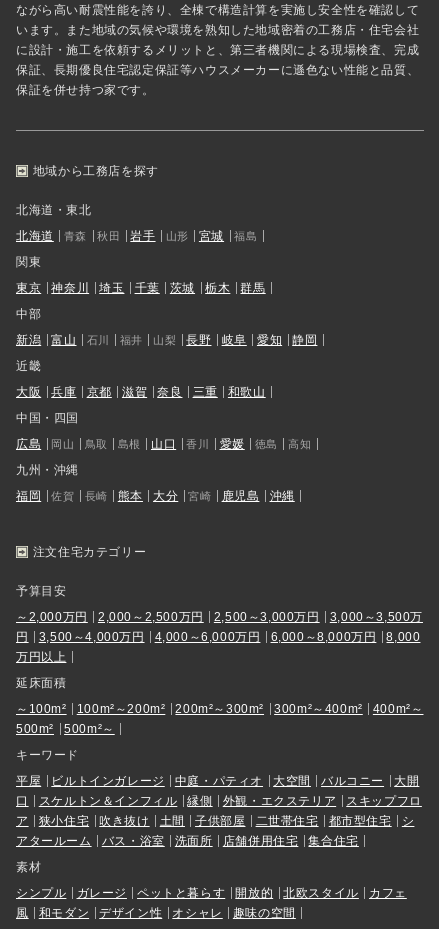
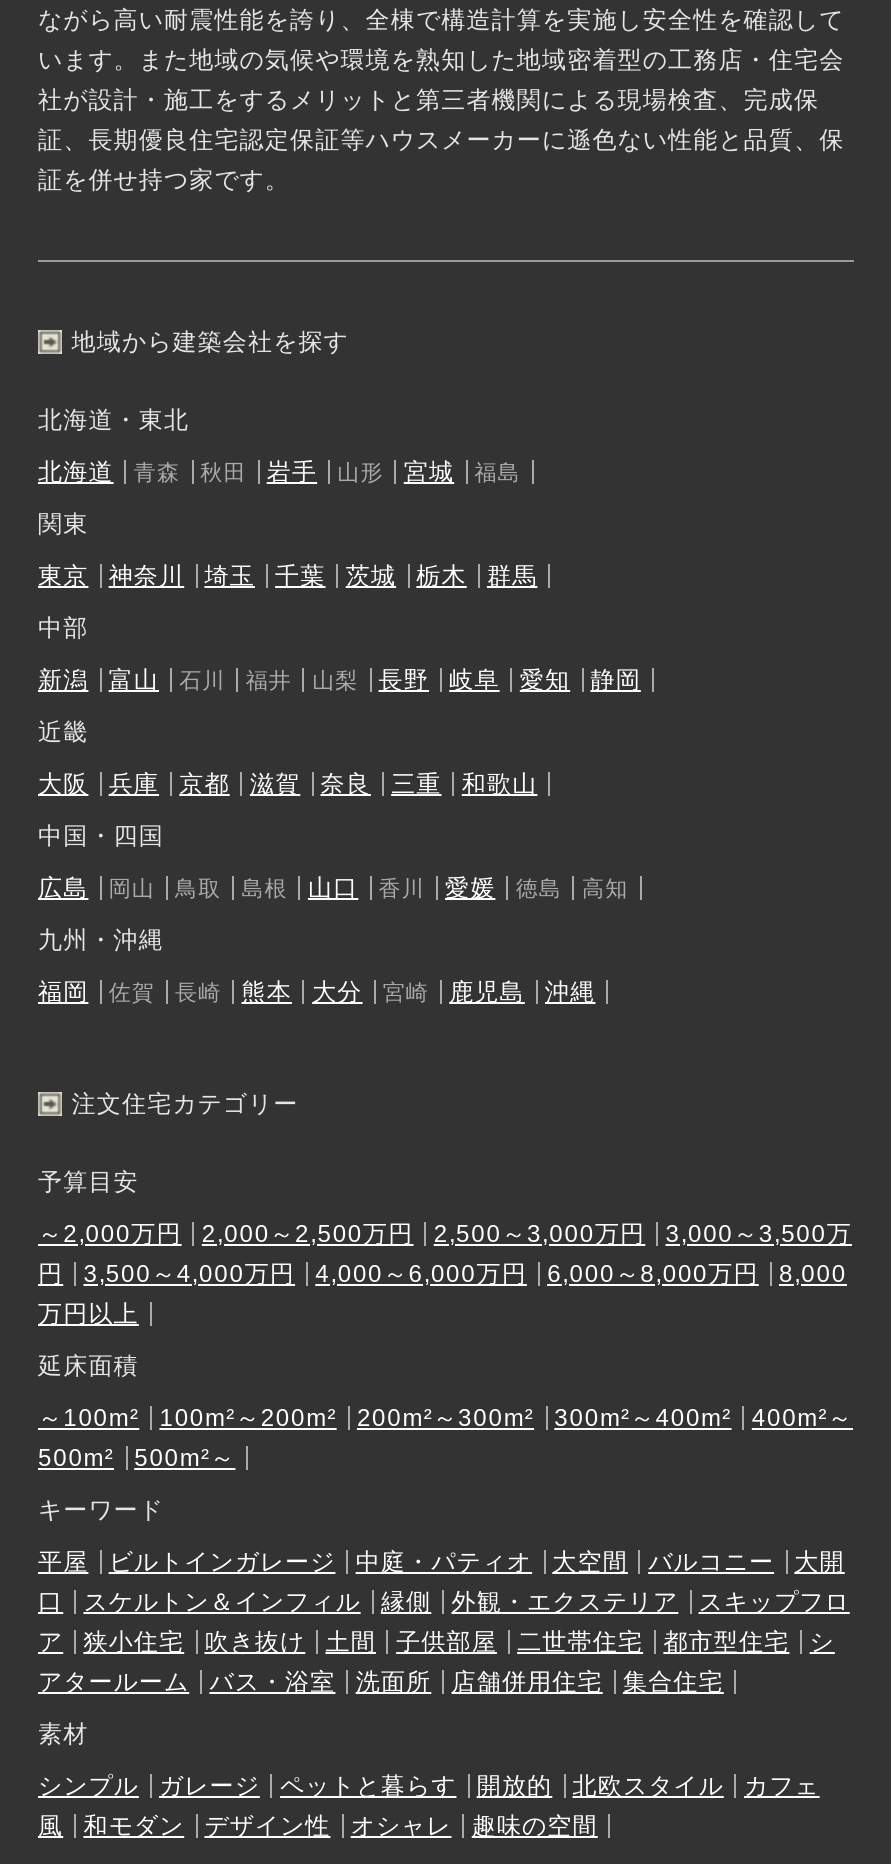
- います。また地域の気候や環境を熟知した地域密着の工務店・住宅会社
- に設計・施工を依頼するメリットと、第三者機関による現場検査、完成
- 保証、長期優良住宅認定保証等ハウスメーカーに遜色ない性能と品質、
- 保証を併せ持つ家です。
+ います。また地域の気候や環境を熟知した地域密着型の工務店・住宅会
+ 社が設計・施工をするメリットと第三者機関による現場検査、完成保
+ 証、長期優良住宅認定保証等ハウスメーカーに遜色ない性能と品質、保
+ 証を併せ持つ家です。

- 地域から工務店を探す
+ 地域から建築会社を探す
